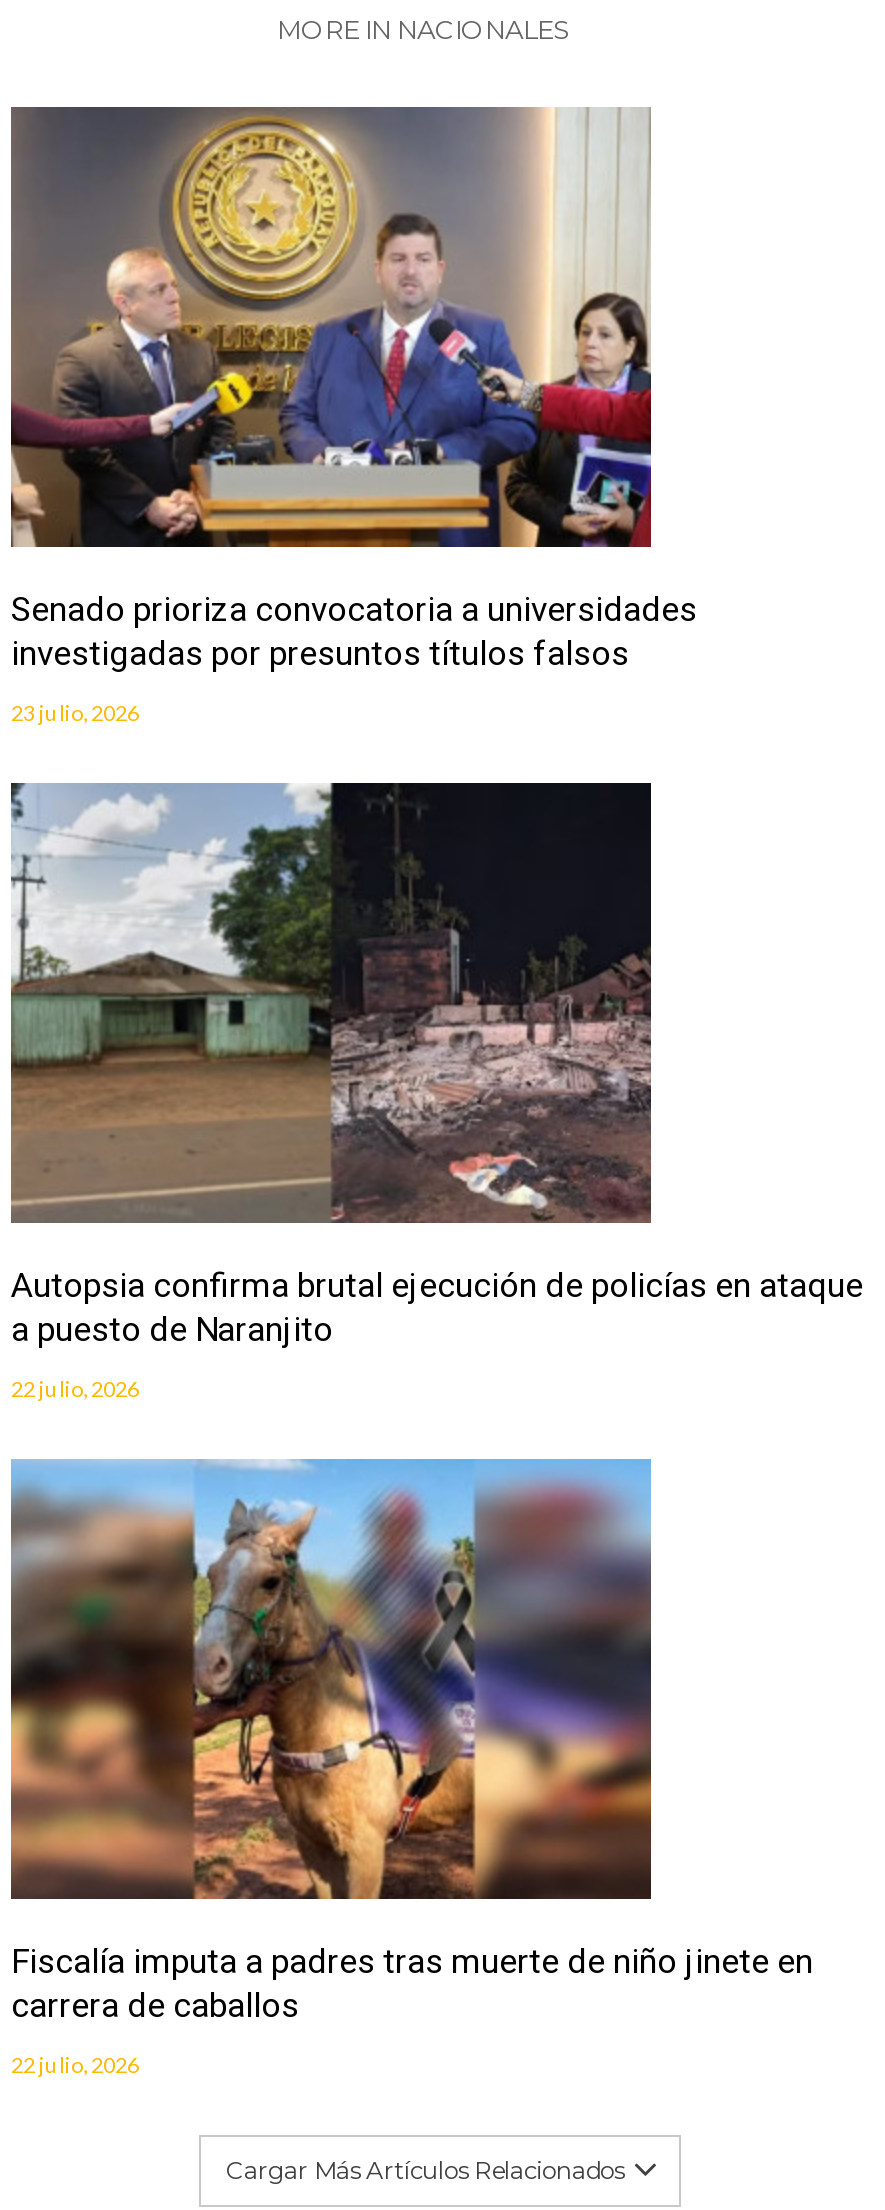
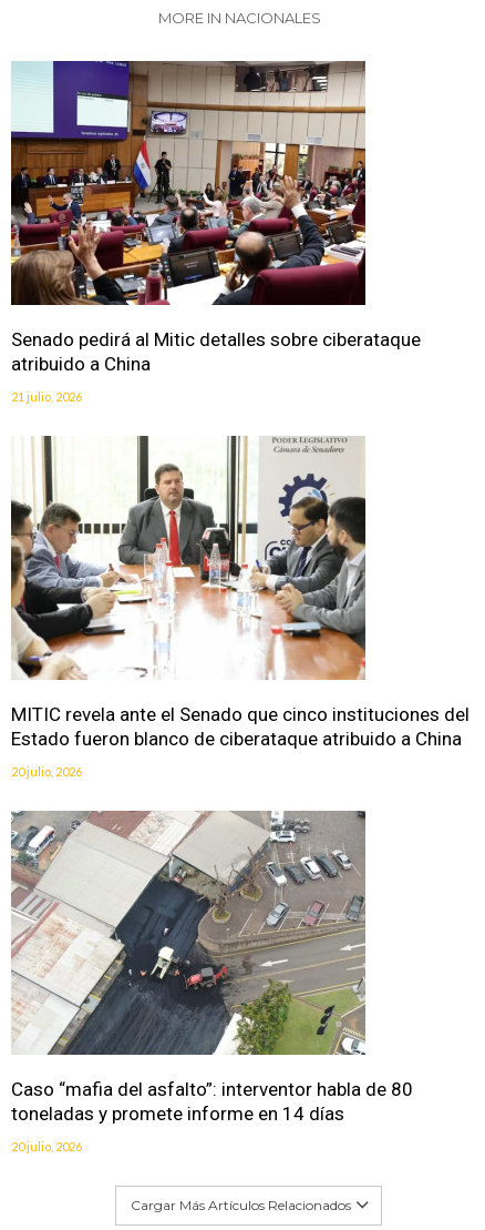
- [image]
- Senado prioriza convocatoria a universidades
- investigadas por presuntos títulos falsos
+ [image]
+ Senado pedirá al Mitic detalles sobre ciberataque
+ atribuido a China

- 23 julio, 2026
+ 21 julio, 2026

- [image]
- Autopsia confirma brutal ejecución de policías en ataque
- a puesto de Naranjito
+ [image]
+ MITIC revela ante el Senado que cinco instituciones del
+ Estado fueron blanco de ciberataque atribuido a China

- 22 julio, 2026
+ 20 julio, 2026

- [image]
- Fiscalía imputa a padres tras muerte de niño jinete en
- carrera de caballos
+ [image]
+ Caso “mafia del asfalto”: interventor habla de 80
+ toneladas y promete informe en 14 días

- 22 julio, 2026
+ 20 julio, 2026
